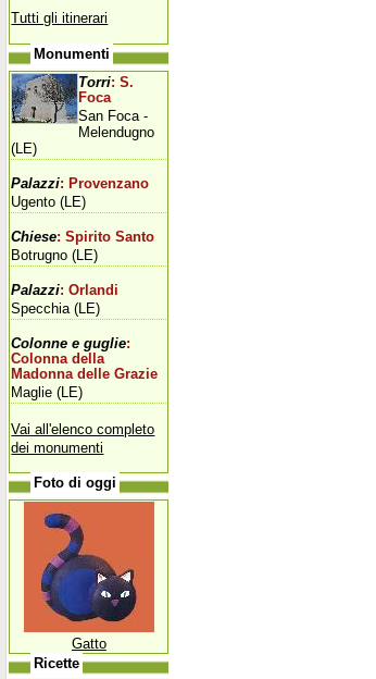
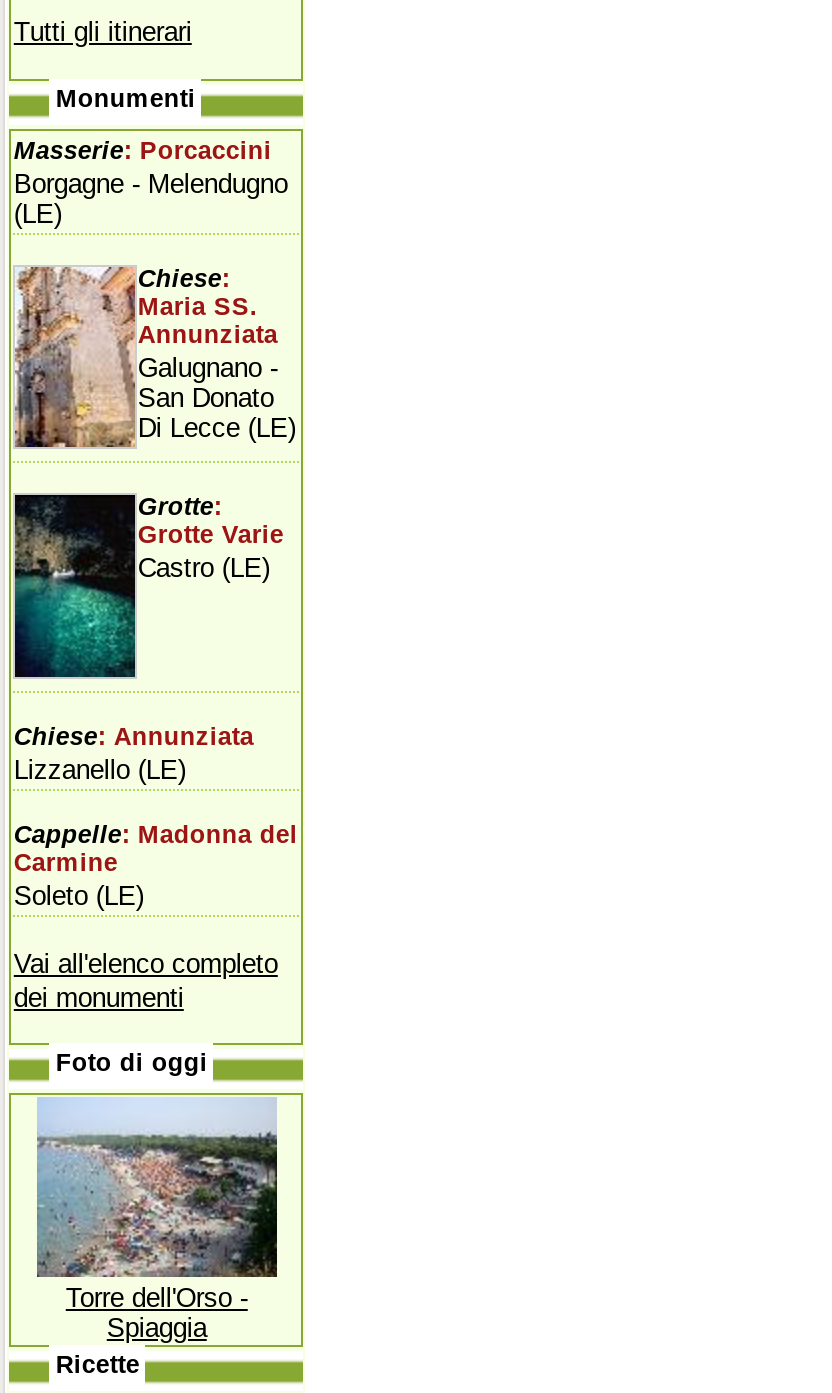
- Torri: S.
- Foca
- San Foca -
- Melendugno
+ Masserie: Porcaccini
+ Borgagne - Melendugno

moved up: (LE)

- Palazzi: Provenzano
- Ugento (LE)
+ Chiese:
+ Maria SS.
+ Annunziata
+ Galugnano -
+ San Donato
+ Di Lecce (LE)

- Chiese: Spirito Santo
- Botrugno (LE)
+ Grotte:
+ Grotte Varie
+ Castro (LE)

- Palazzi: Orlandi
- Specchia (LE)
+ Chiese: Annunziata
+ Lizzanello (LE)

- Colonne e guglie:
- Colonna della
- Madonna delle Grazie
- Maglie (LE)
+ Cappelle: Madonna del
+ Carmine
+ Soleto (LE)

- [image]
- Gatto
+ [image]
+ Torre dell'Orso -
+ Spiaggia
